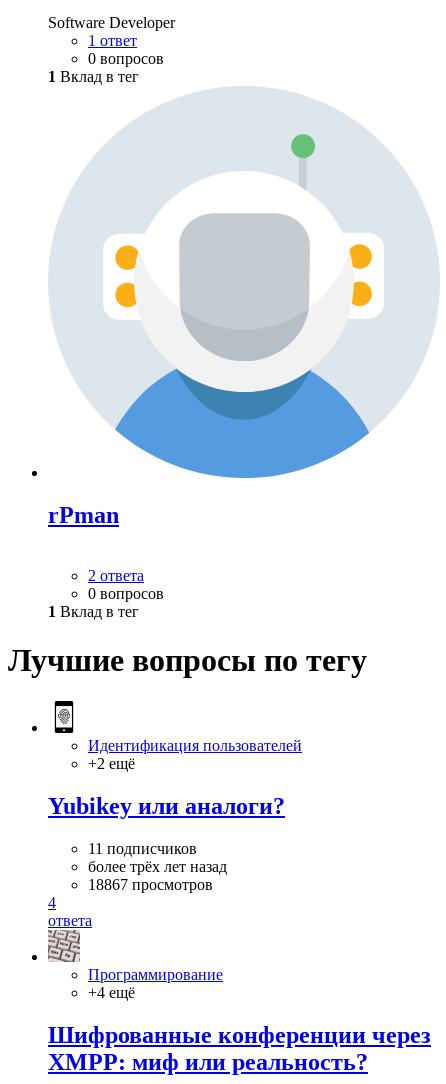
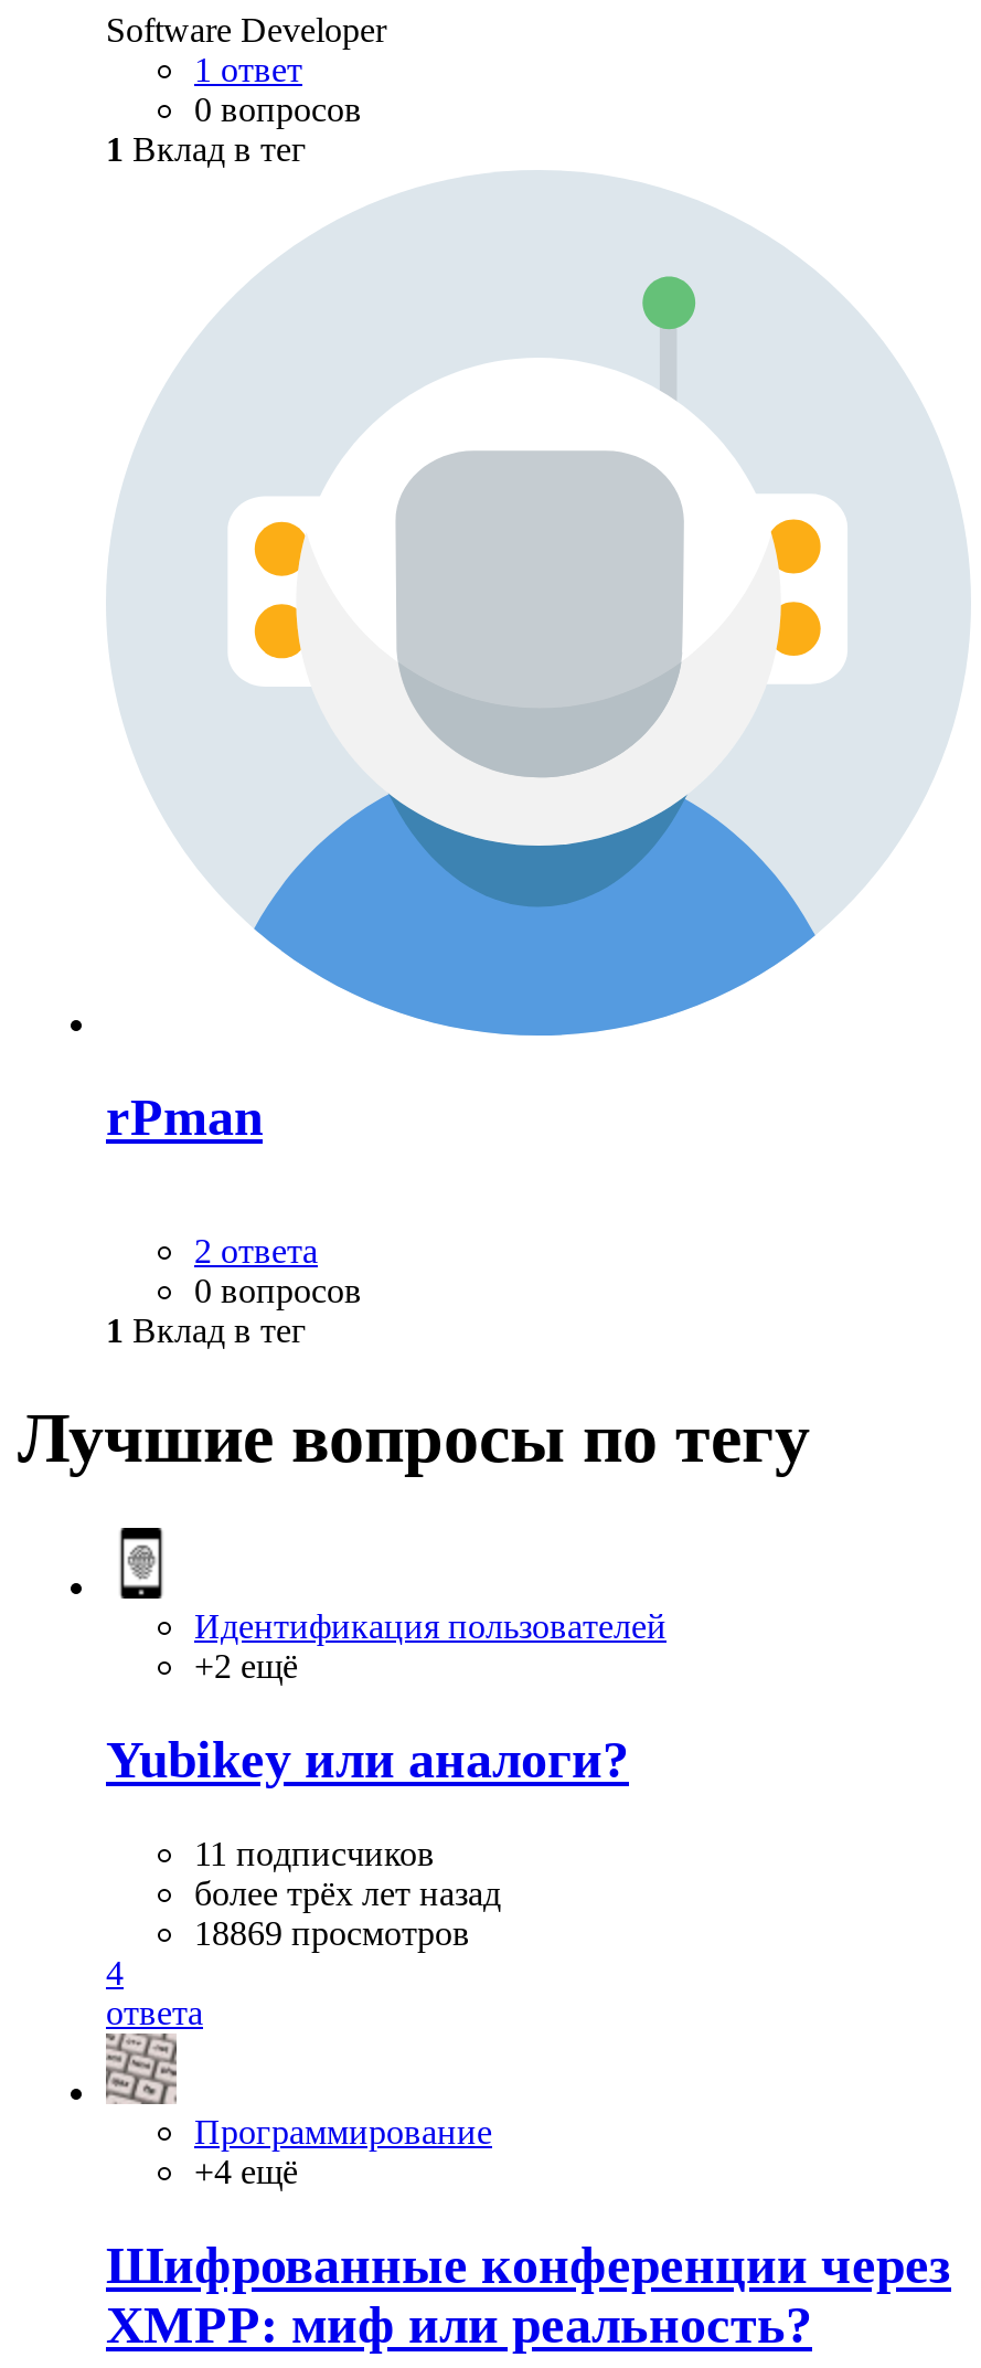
- 18867 просмотров
+ 18869 просмотров
